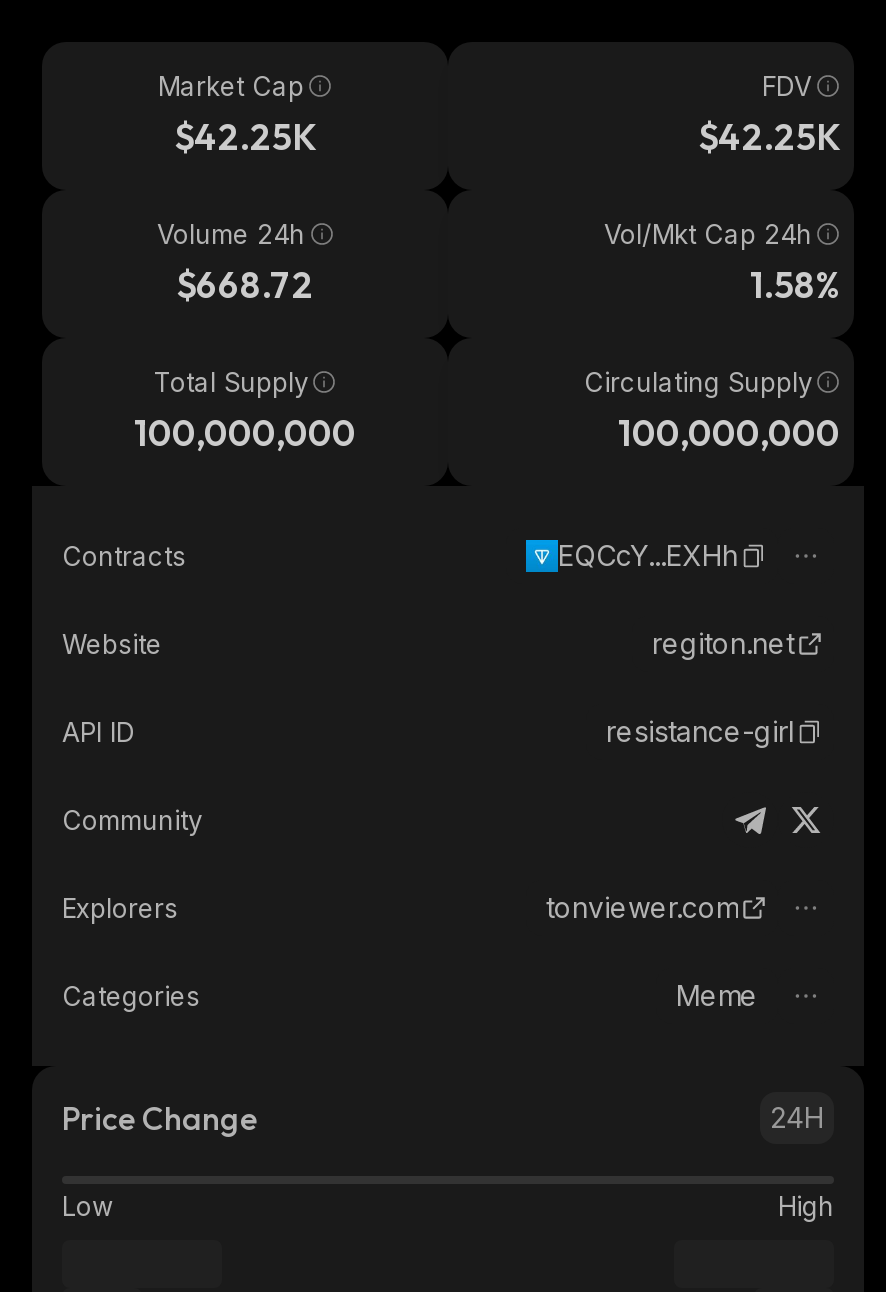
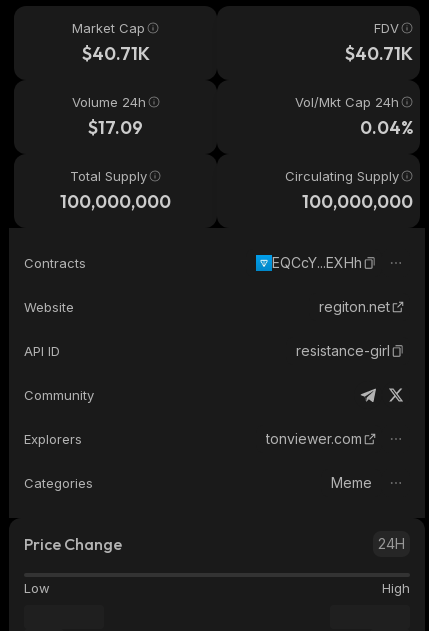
- $42.25K
+ $40.71K

- $42.25K
+ $40.71K

- $668.72
+ $17.09

- 1.58%
+ 0.04%
